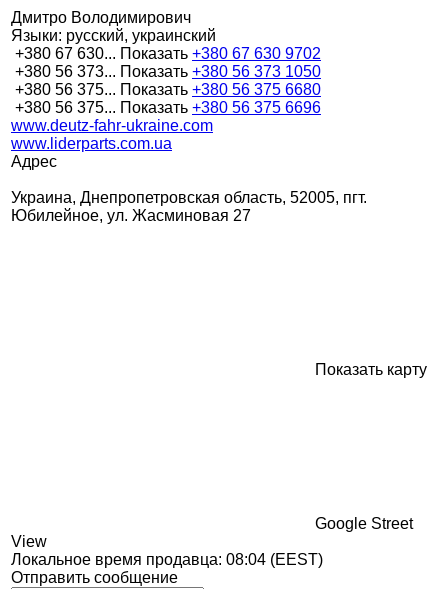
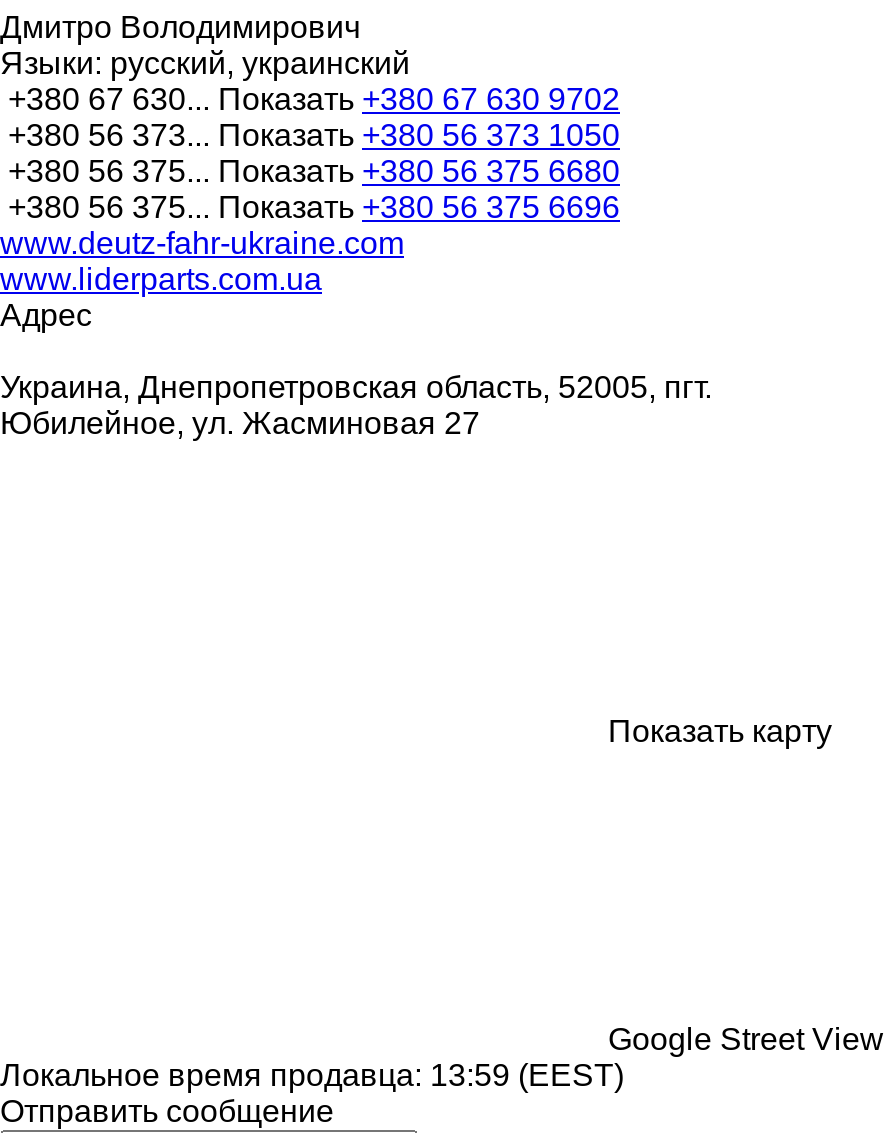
- Google Street
- View
- Локальное время продавца: 08:04 (EEST)
+ Google Street View
+ Локальное время продавца: 13:59 (EEST)
